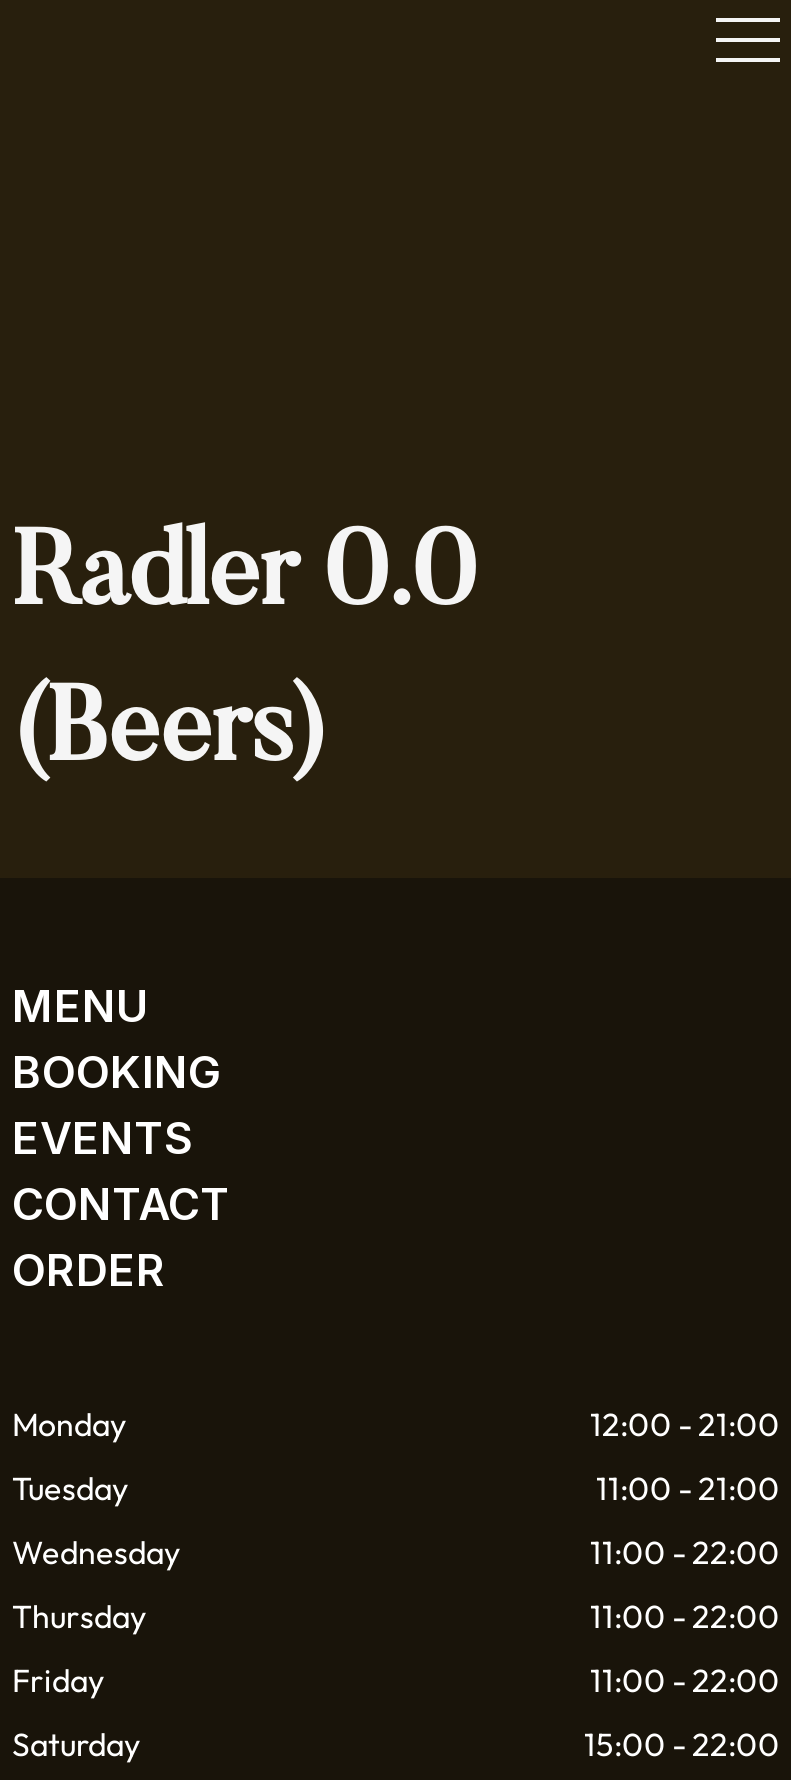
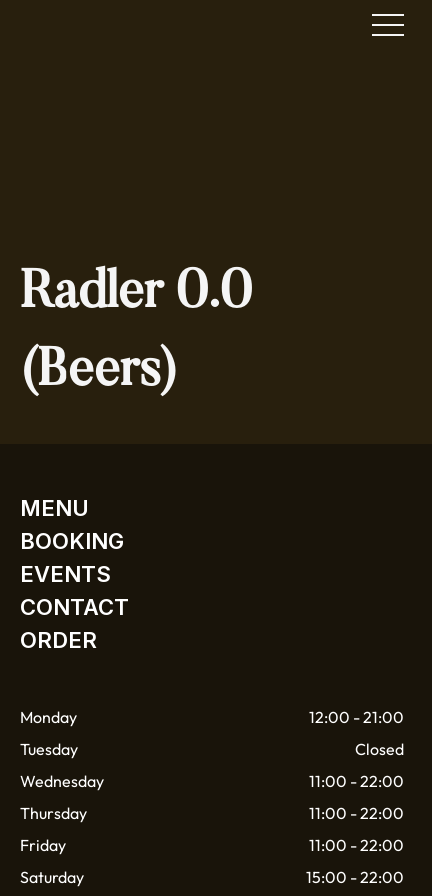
- 11:00 - 21:00
+ Closed
